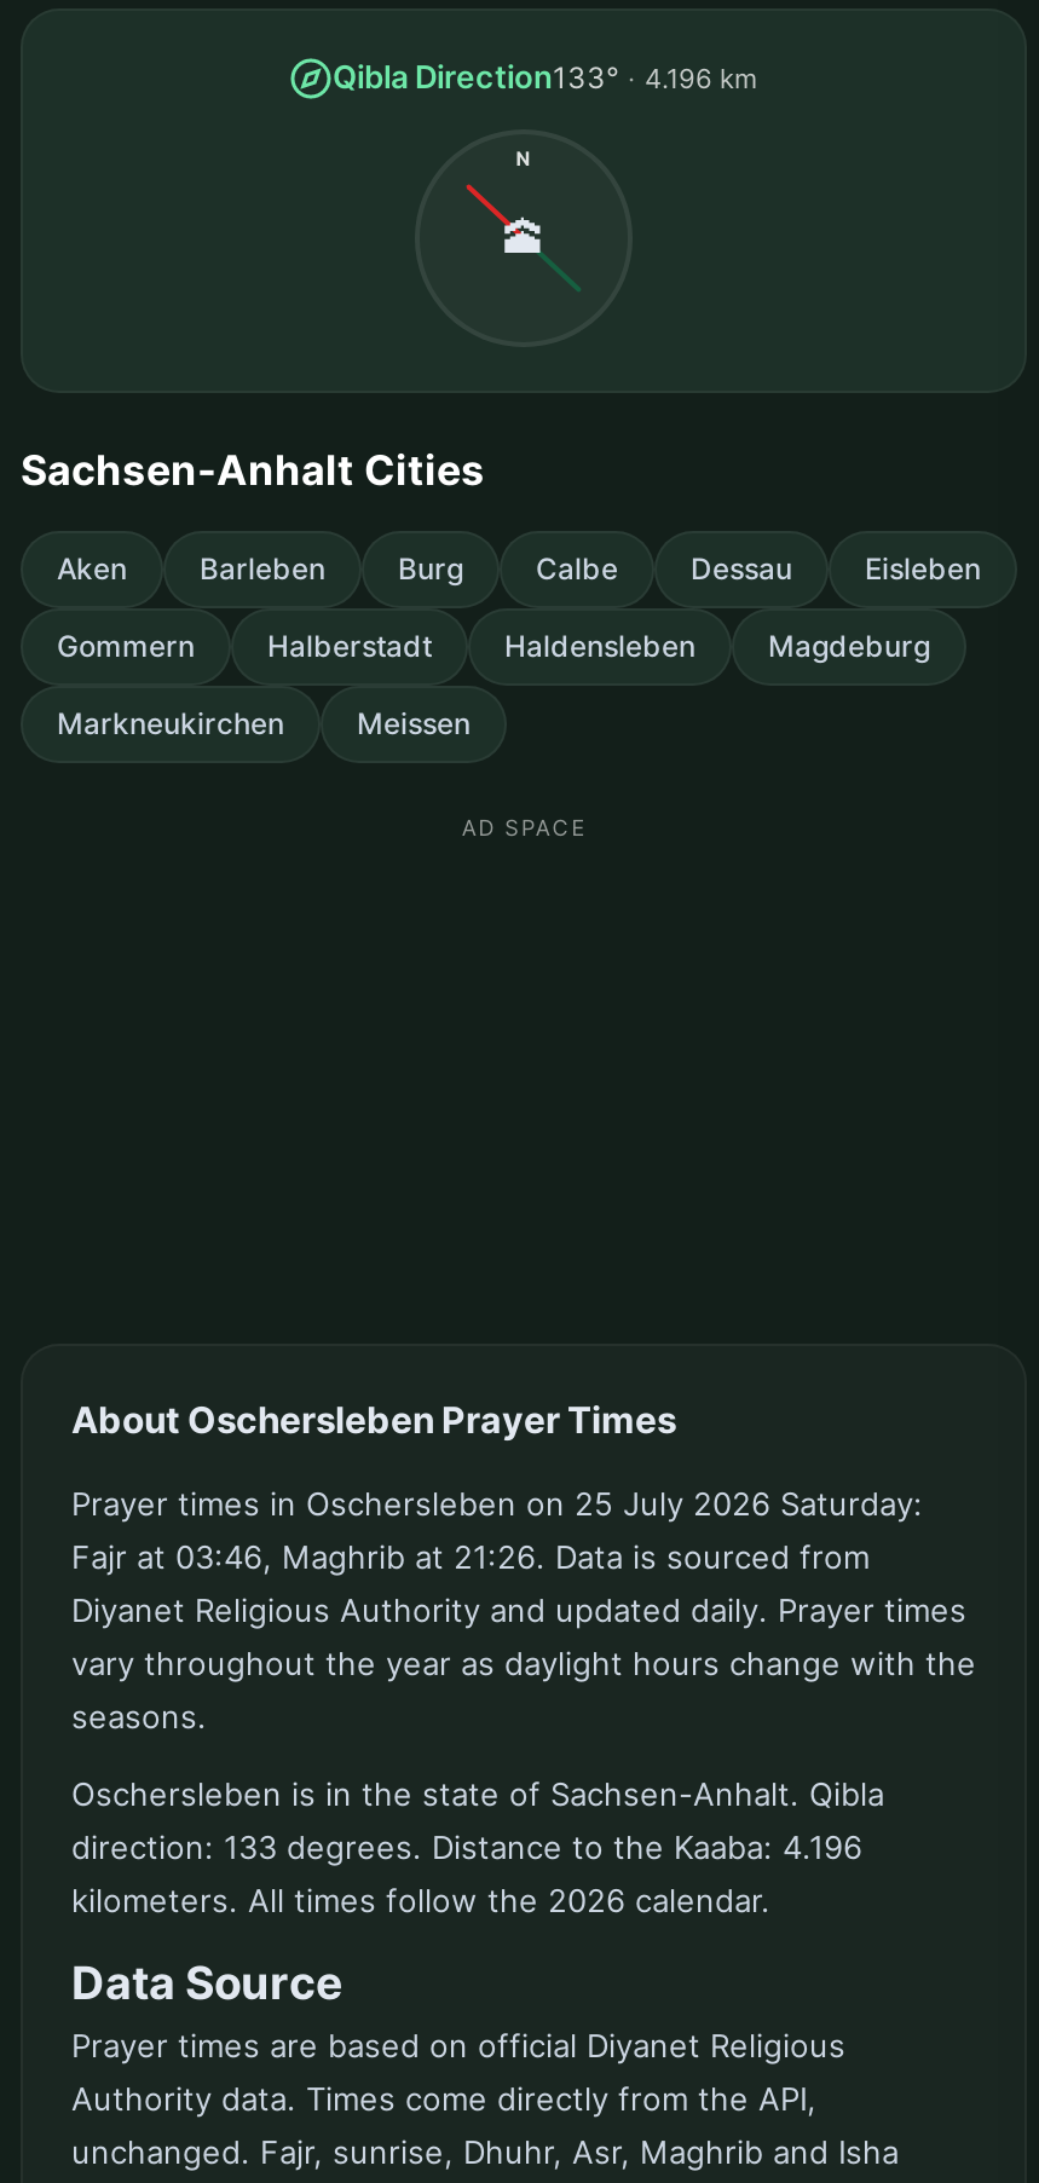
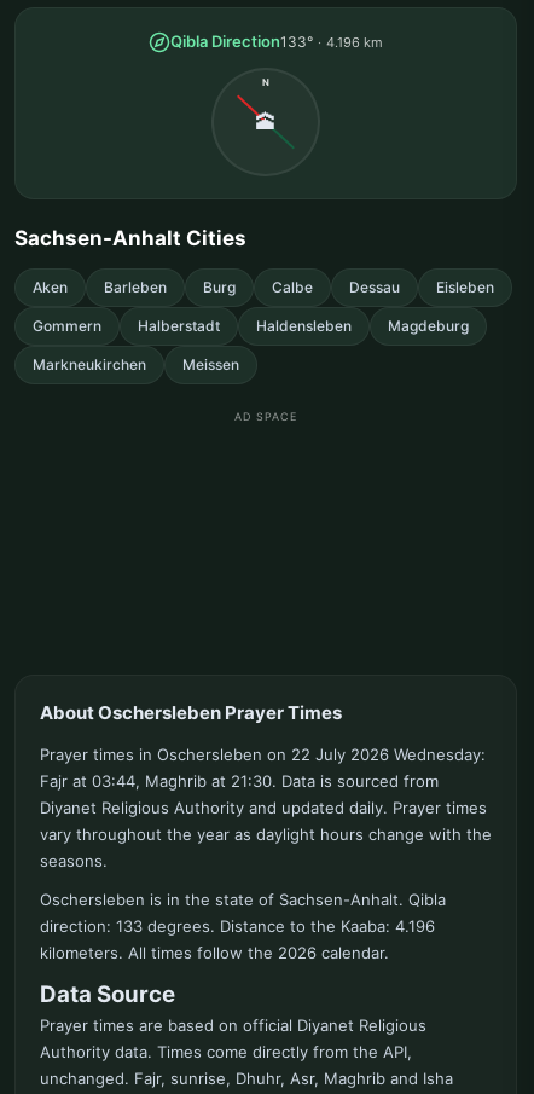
- Prayer times in Oschersleben on 25 July 2026 Saturday:
+ Prayer times in Oschersleben on 22 July 2026 Wednesday:

- Fajr at 03:46, Maghrib at 21:26. Data is sourced from
+ Fajr at 03:44, Maghrib at 21:30. Data is sourced from
